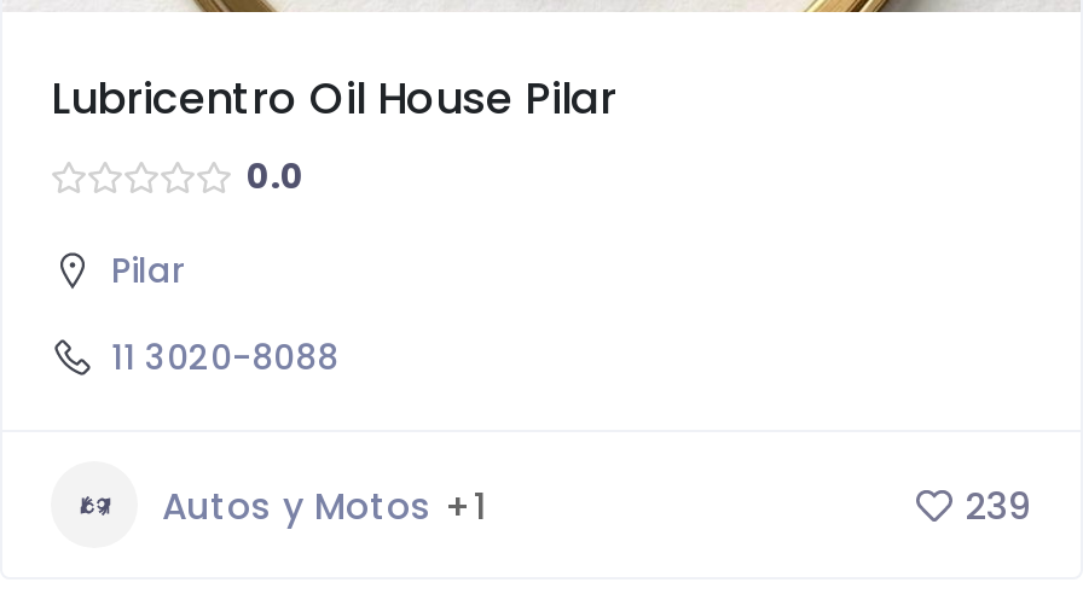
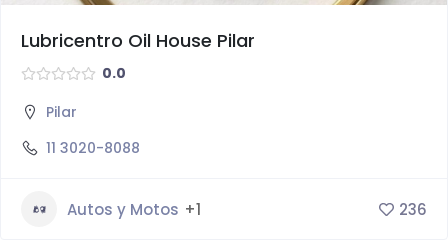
- 239
+ 236
